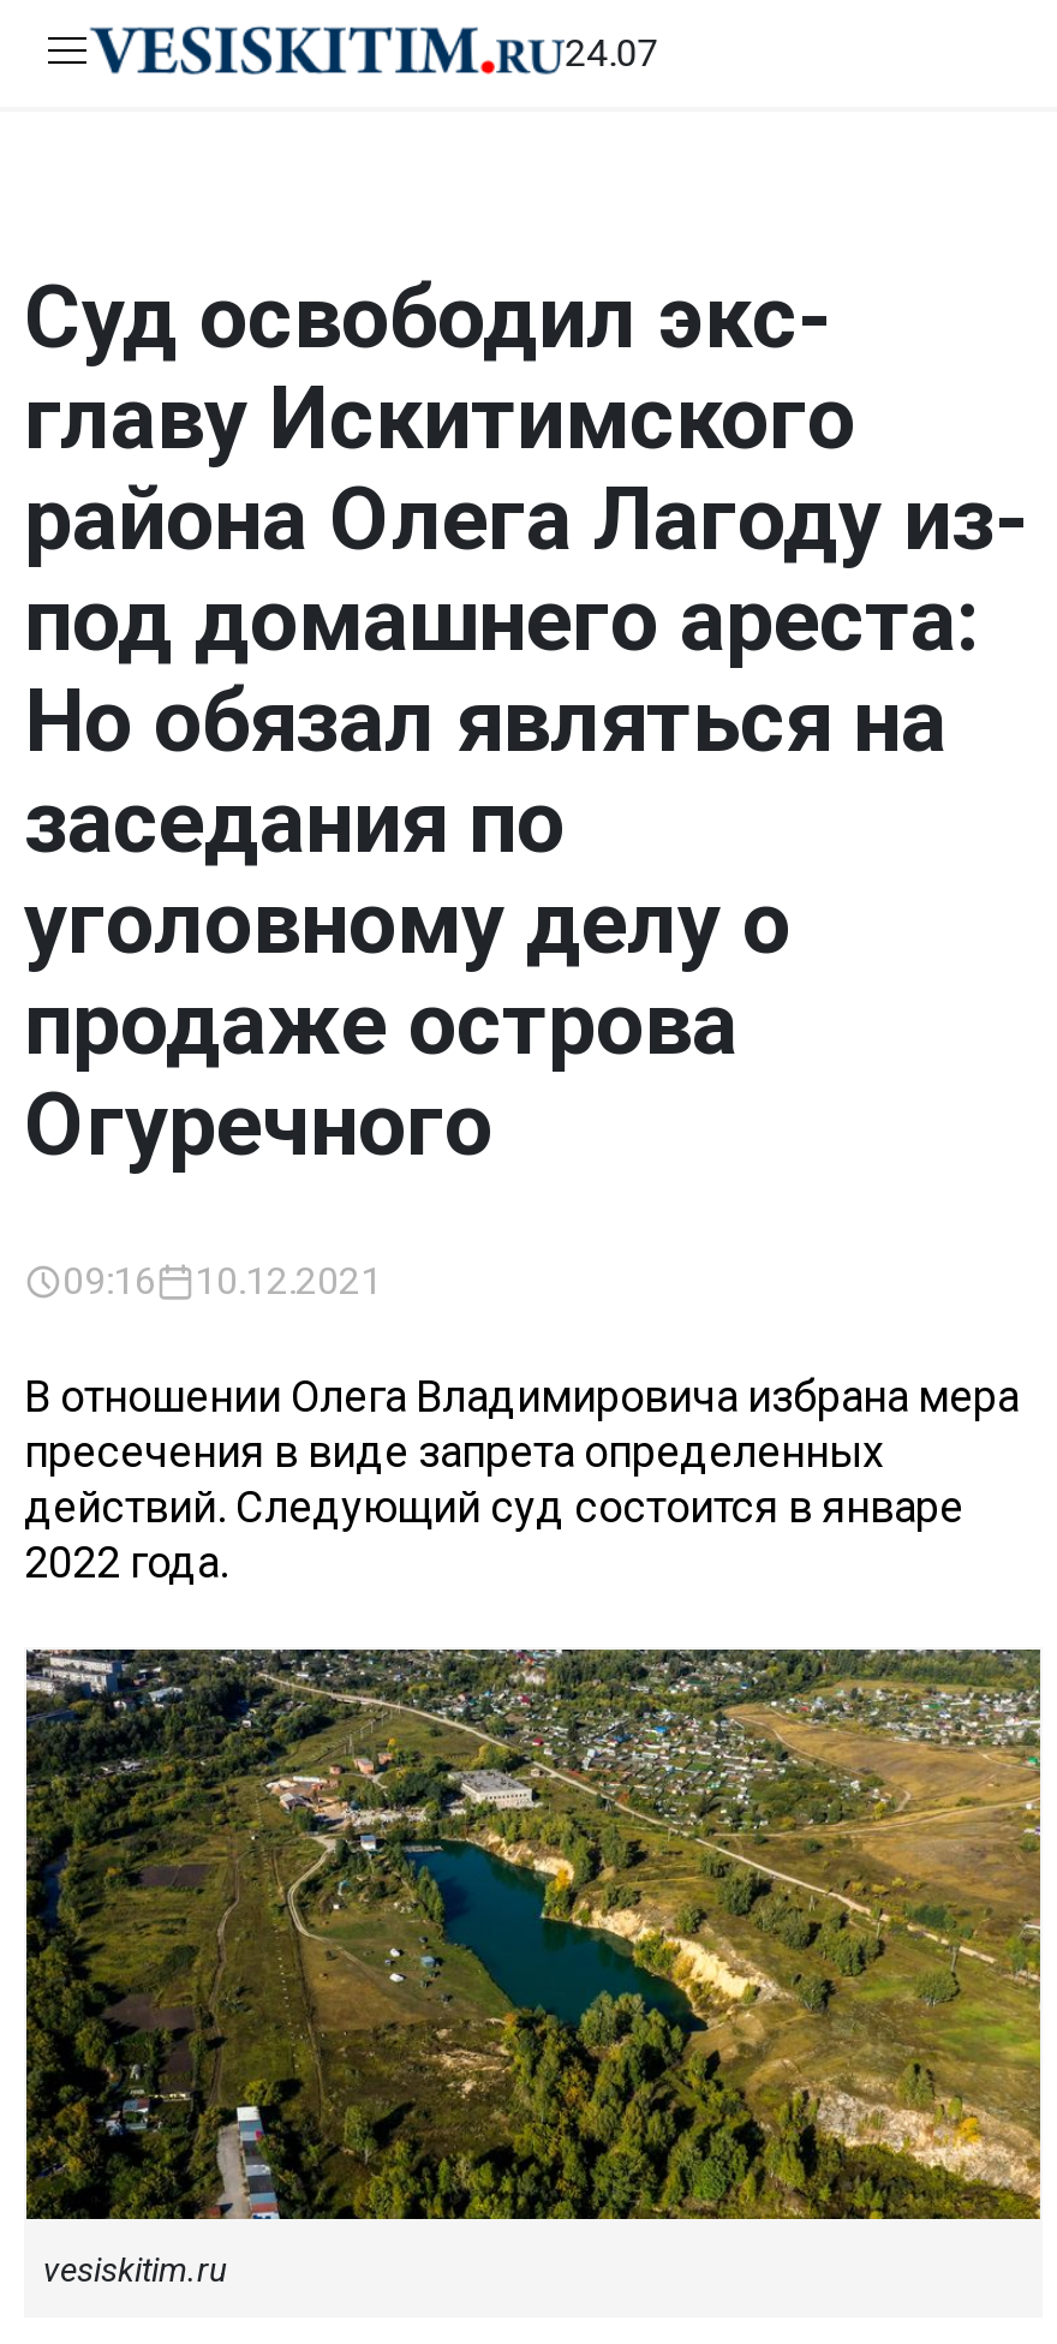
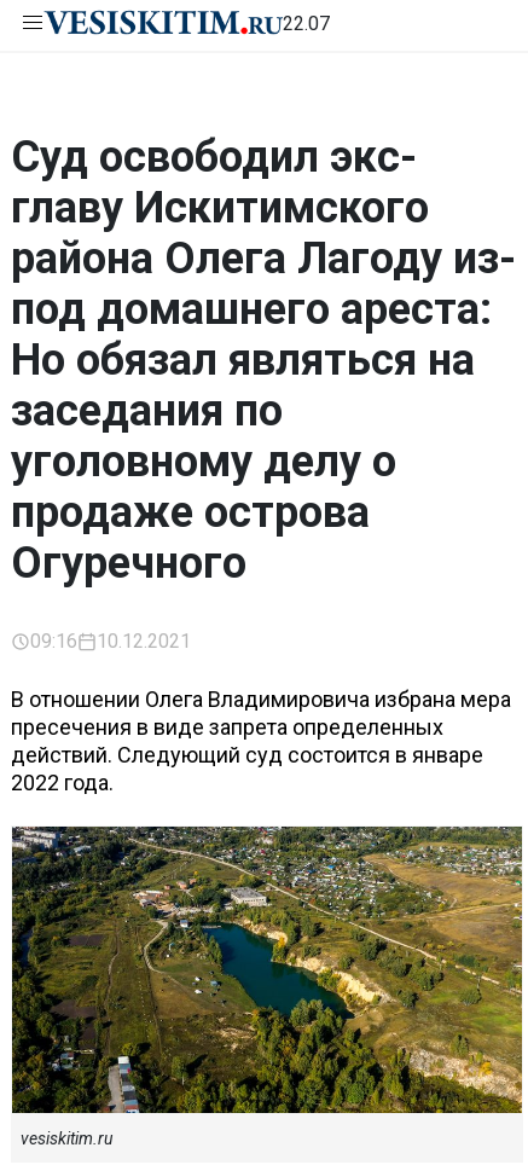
- 24.07
+ 22.07
